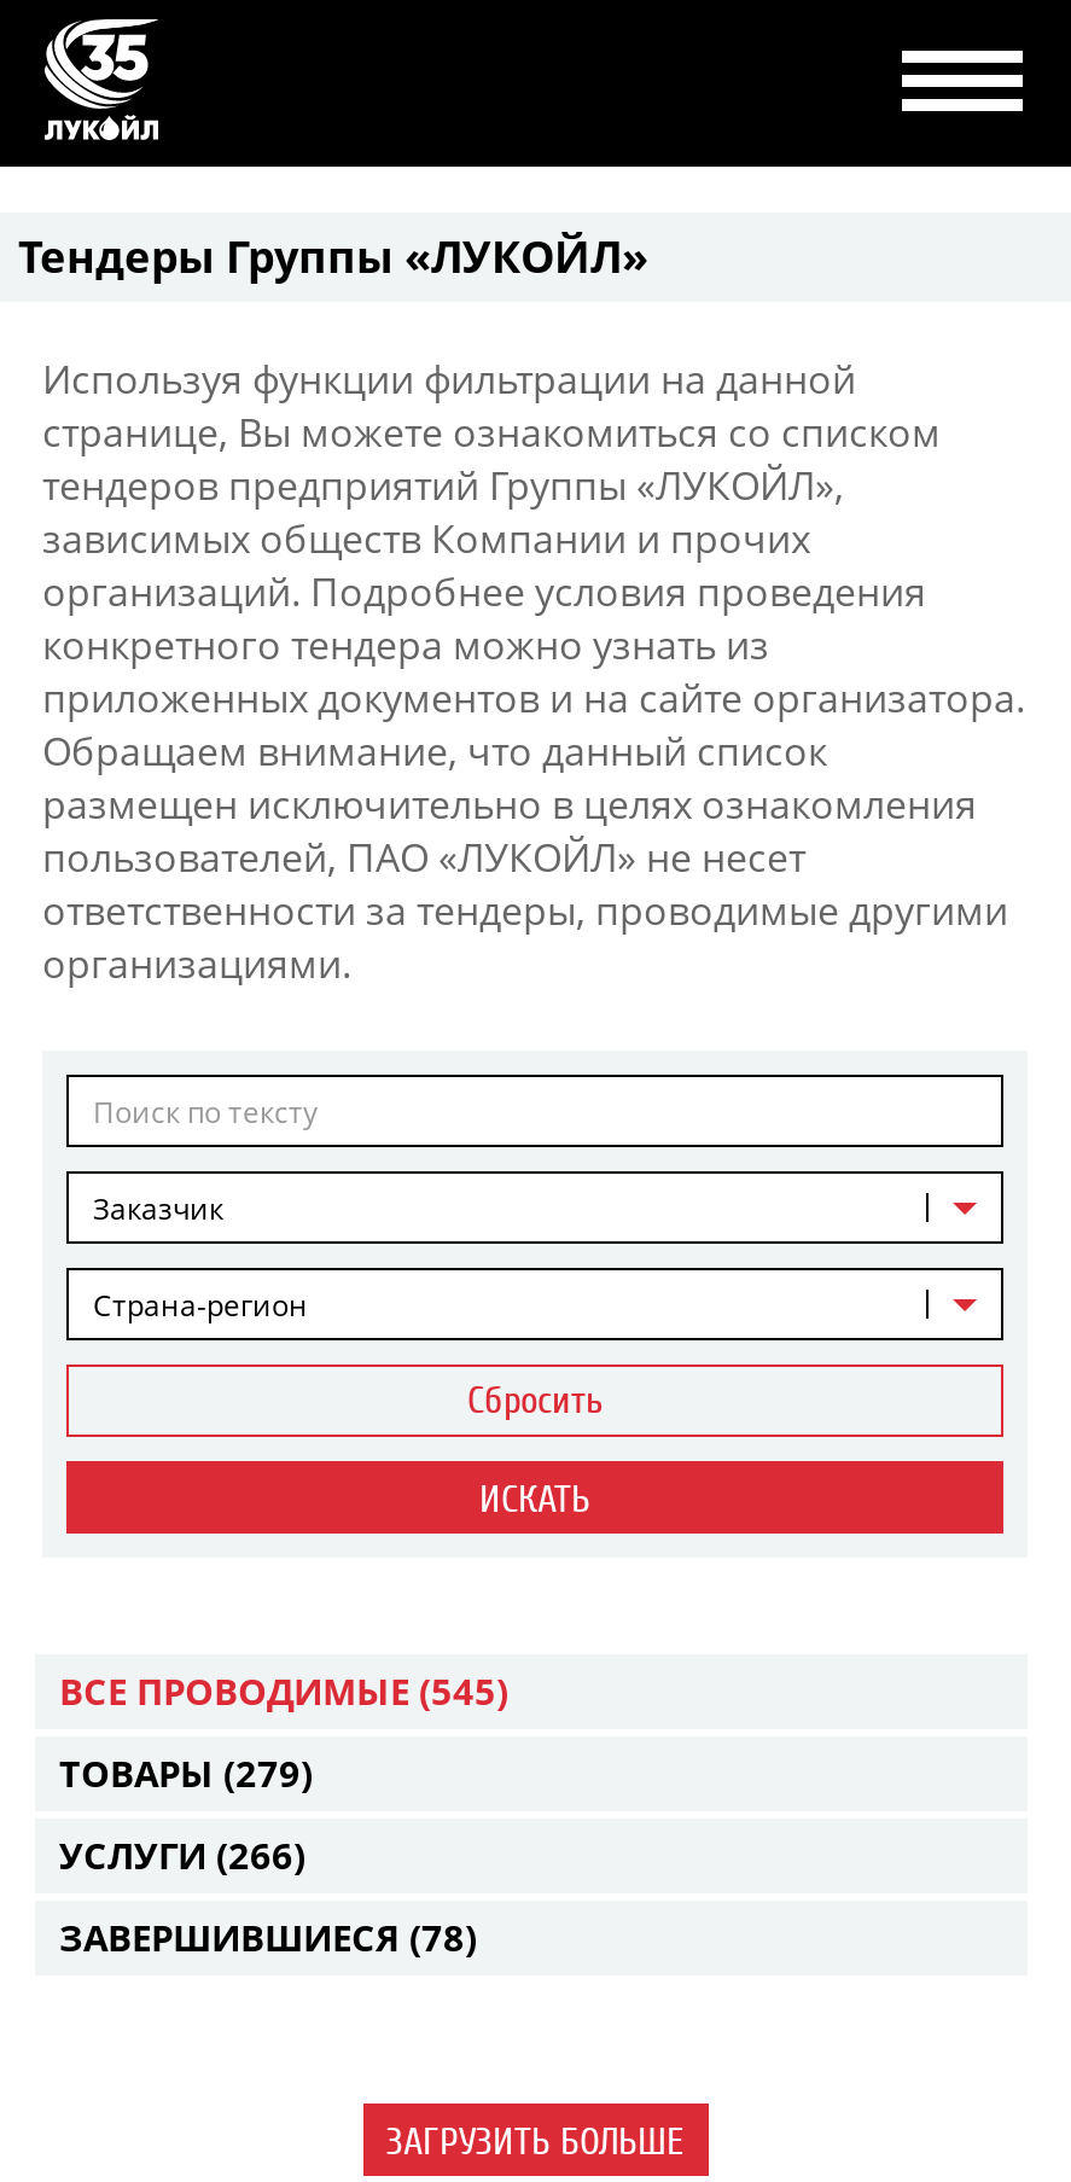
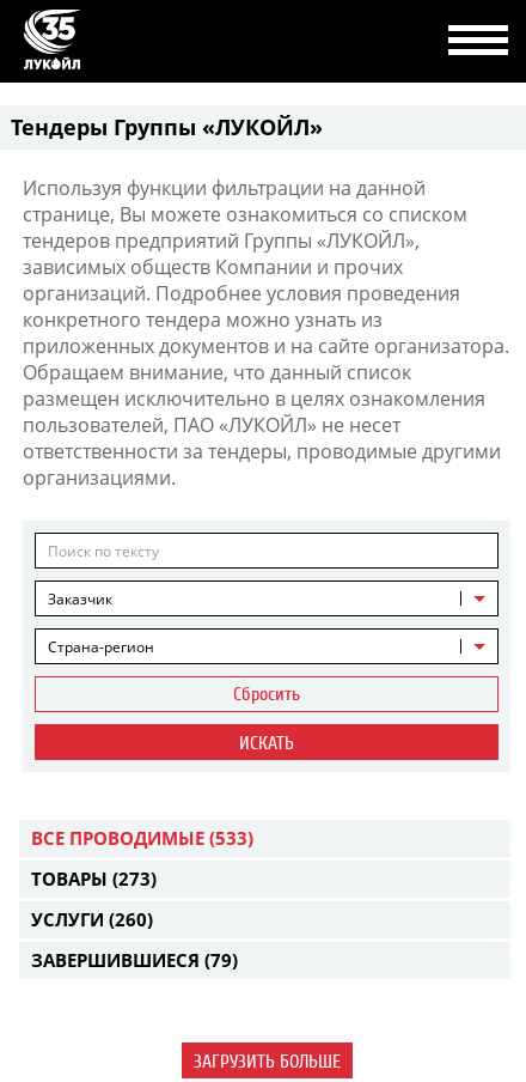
- ВСЕ ПРОВОДИМЫЕ (545)
+ ВСЕ ПРОВОДИМЫЕ (533)

- ТОВАРЫ (279)
+ ТОВАРЫ (273)

- УСЛУГИ (266)
+ УСЛУГИ (260)

- ЗАВЕРШИВШИЕСЯ (78)
+ ЗАВЕРШИВШИЕСЯ (79)
